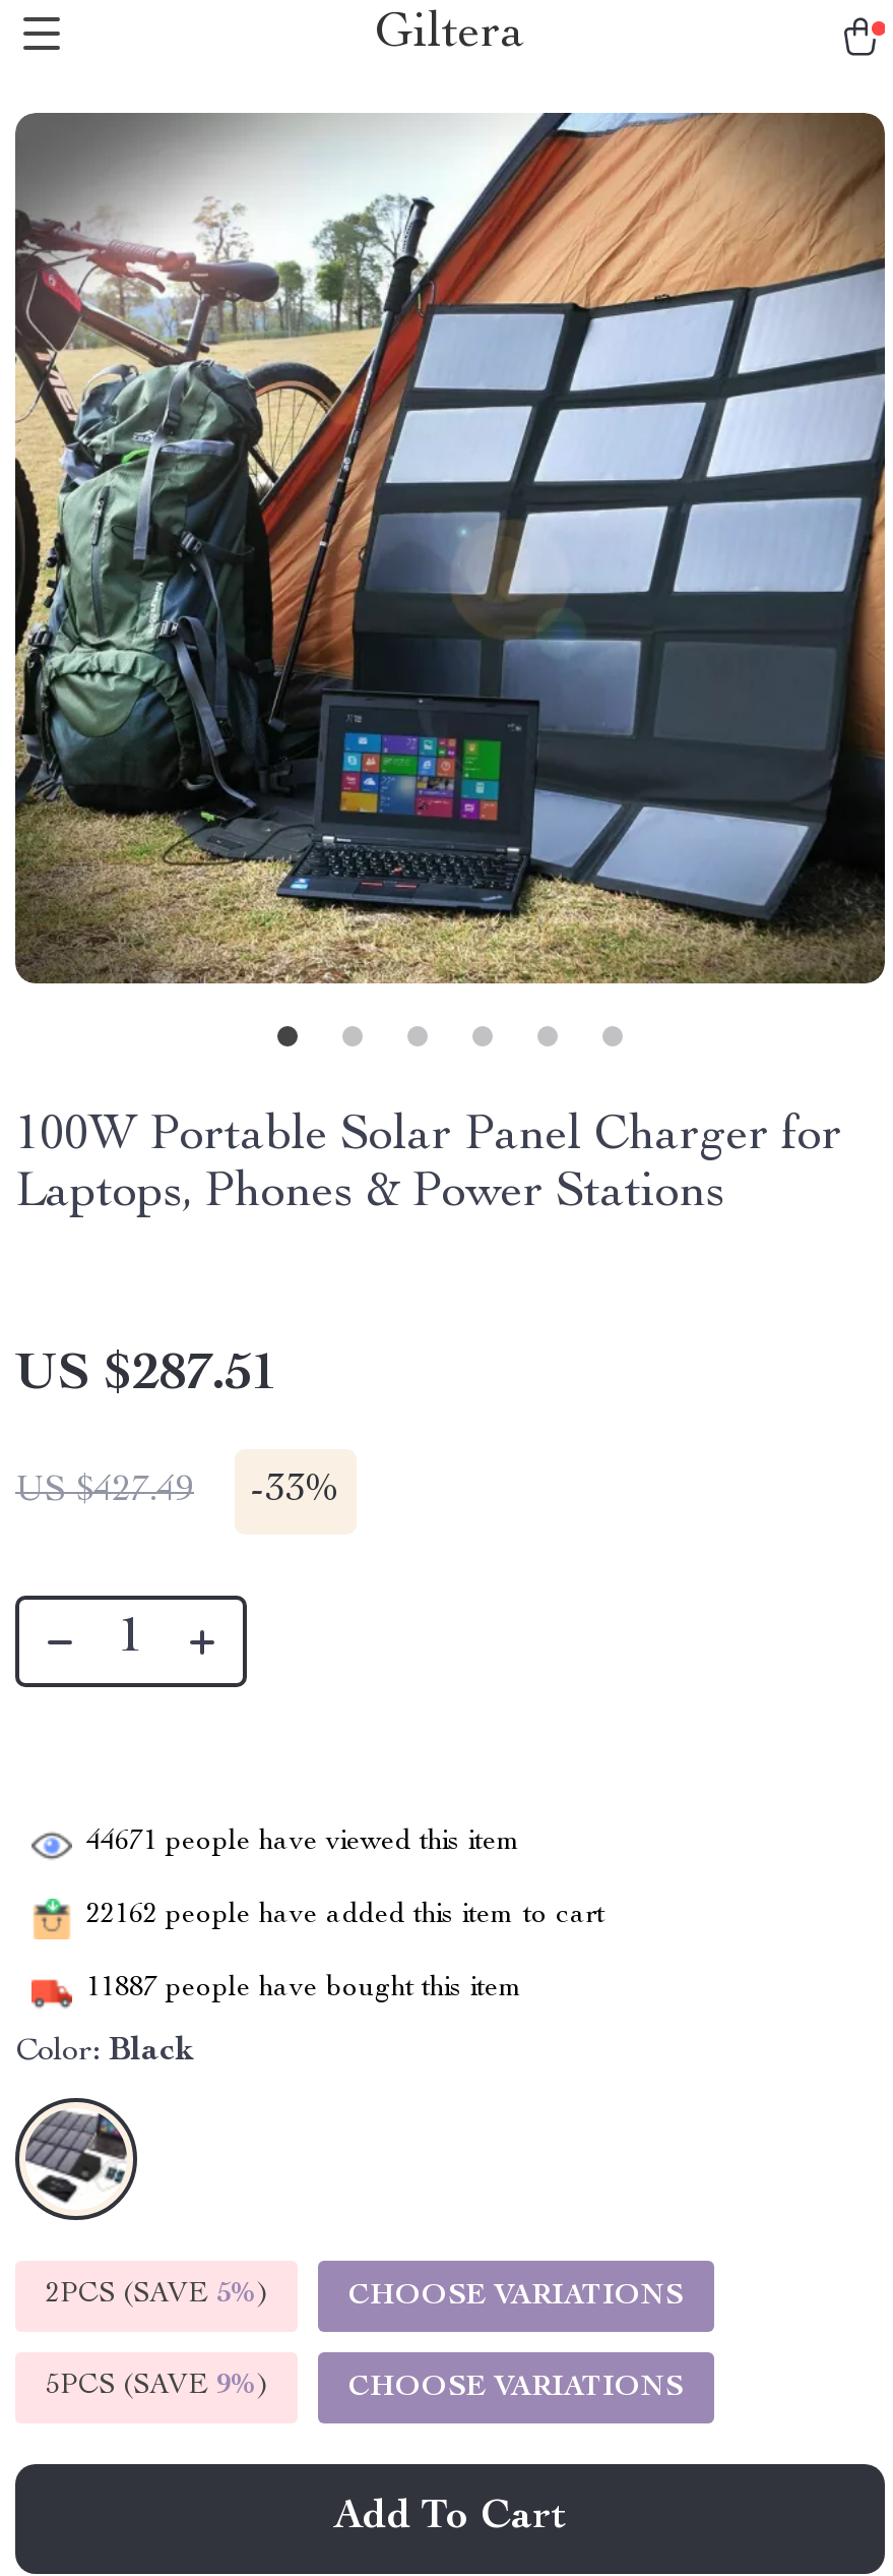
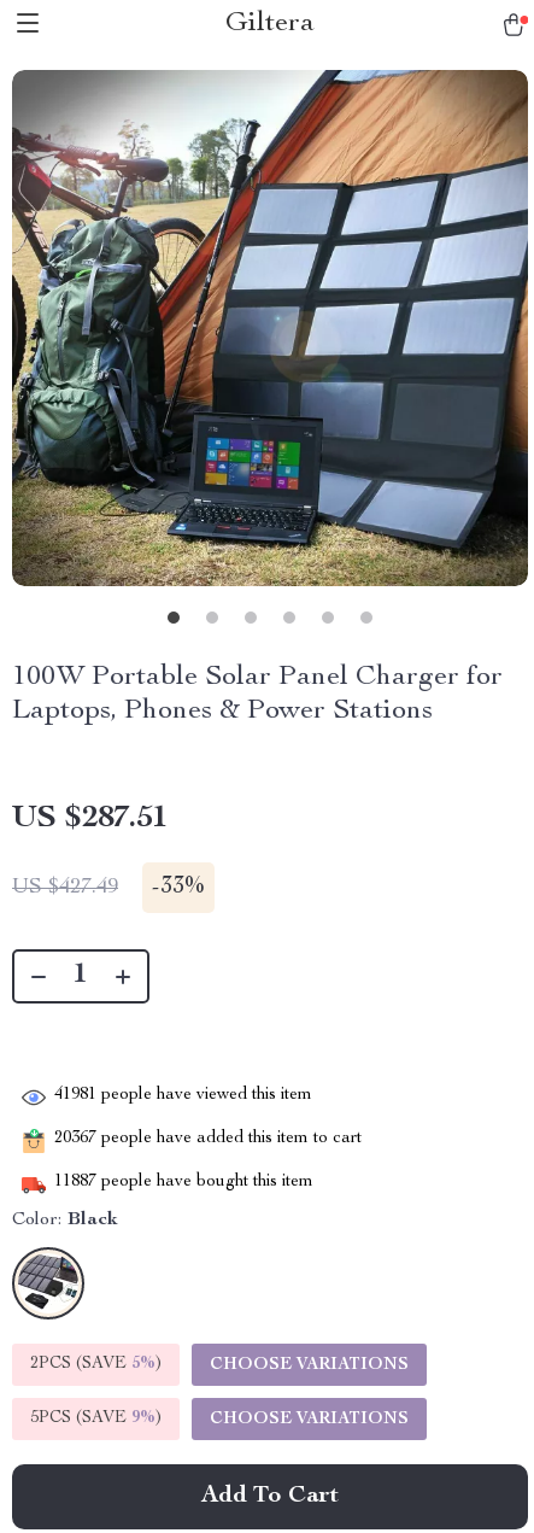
- 44671 people have viewed this item
+ 41981 people have viewed this item

- 22162 people have added this item to cart
+ 20367 people have added this item to cart
